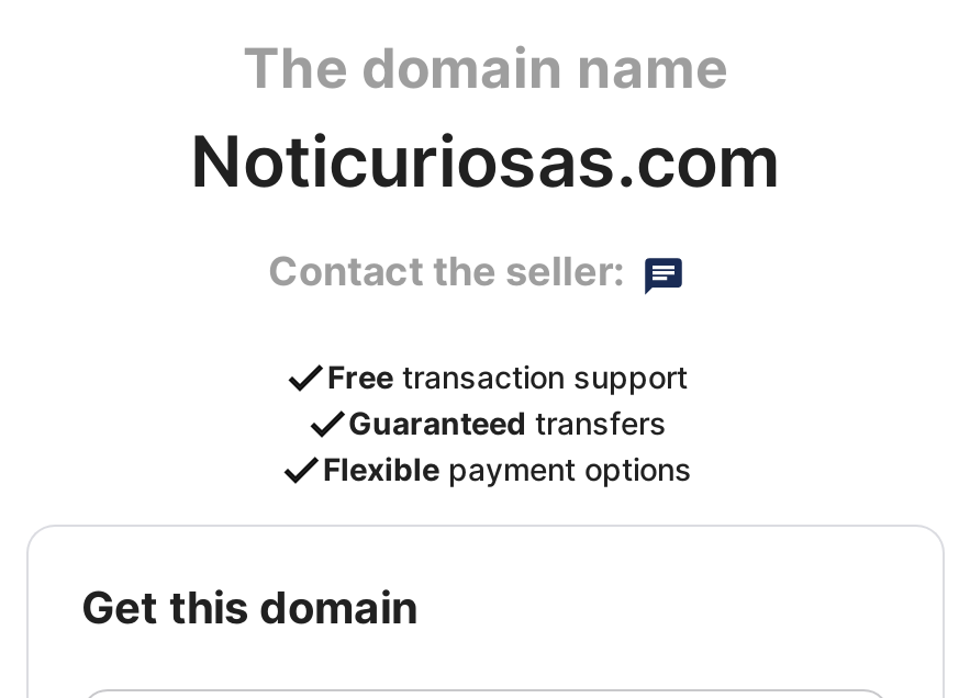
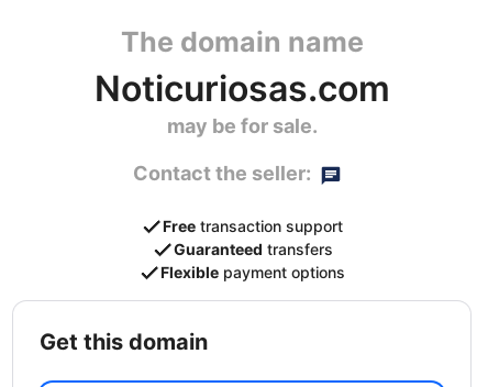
+ may be for sale.
